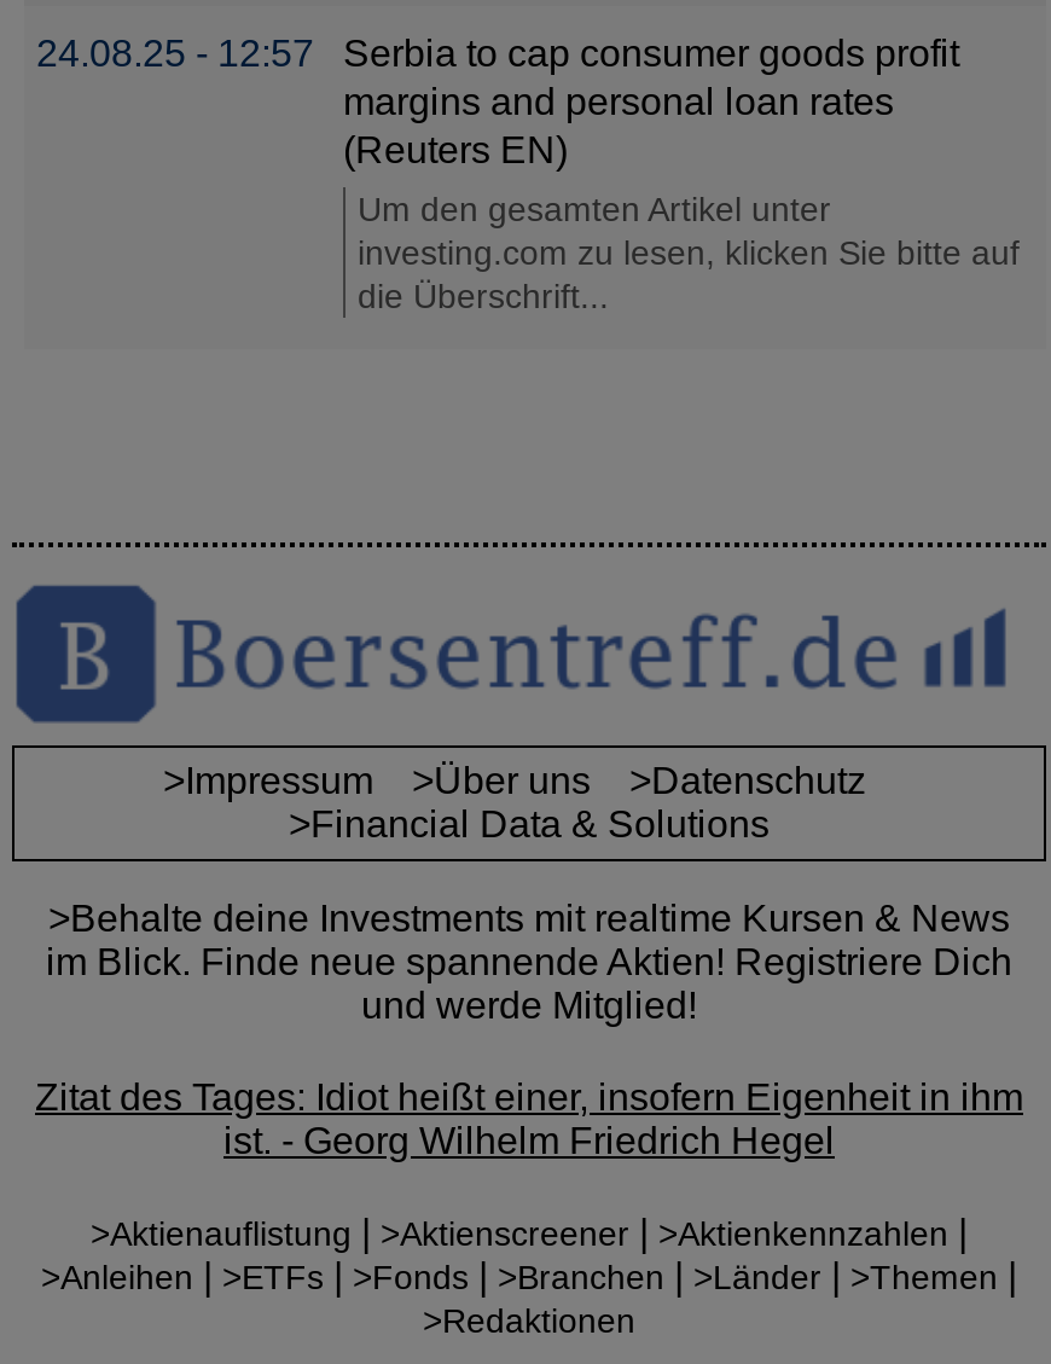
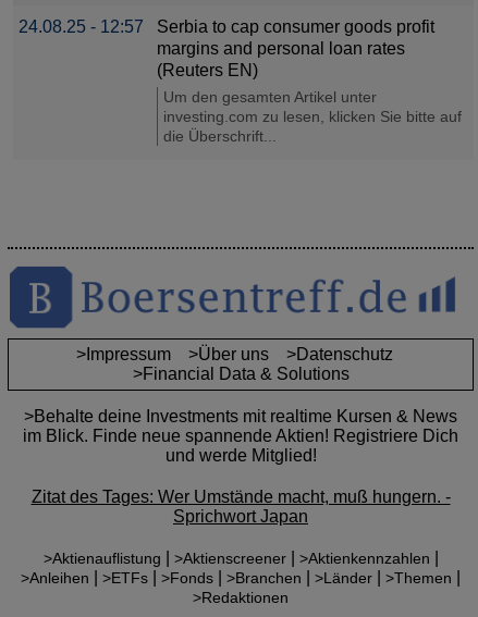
- Zitat des Tages: Idiot heißt einer, insofern Eigenheit in ihm
- ist. - Georg Wilhelm Friedrich Hegel
+ Zitat des Tages: Wer Umstände macht, muß hungern. -
+ Sprichwort Japan
